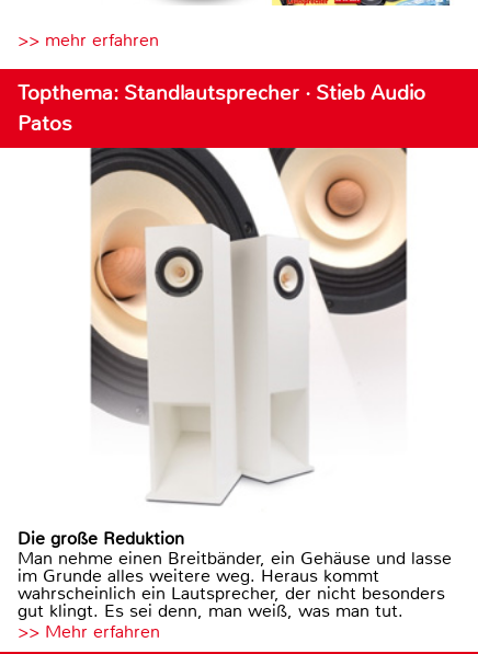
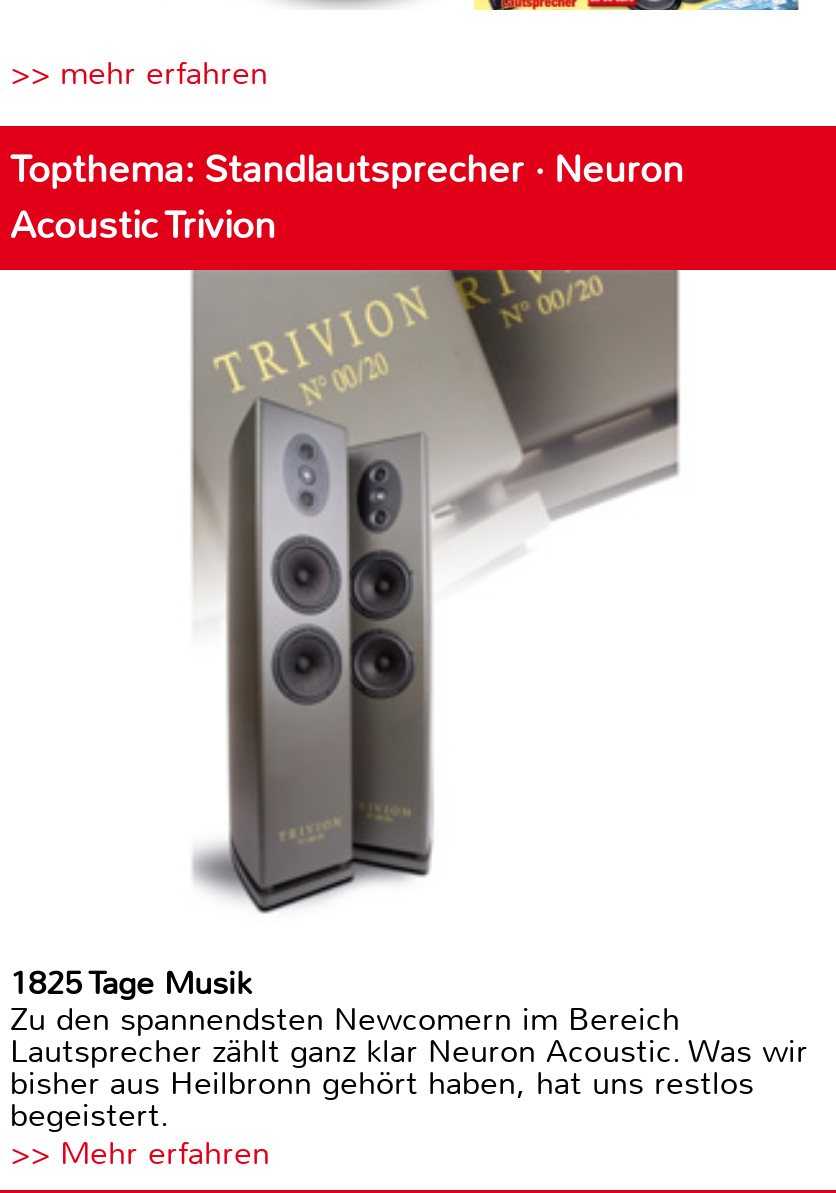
- Topthema: Standlautsprecher · Stieb Audio
- Patos
+ Topthema: Standlautsprecher · Neuron
+ Acoustic Trivion

- [image]
- Die große Reduktion
- Man nehme einen Breitbänder, ein Gehäuse und lasse
- im Grunde alles weitere weg. Heraus kommt
- wahrscheinlich ein Lautsprecher, der nicht besonders
- gut klingt. Es sei denn, man weiß, was man tut.
+ [image]
+ 1825 Tage Musik
+ Zu den spannendsten Newcomern im Bereich
+ Lautsprecher zählt ganz klar Neuron Acoustic. Was wir
+ bisher aus Heilbronn gehört haben, hat uns restlos
+ begeistert.
